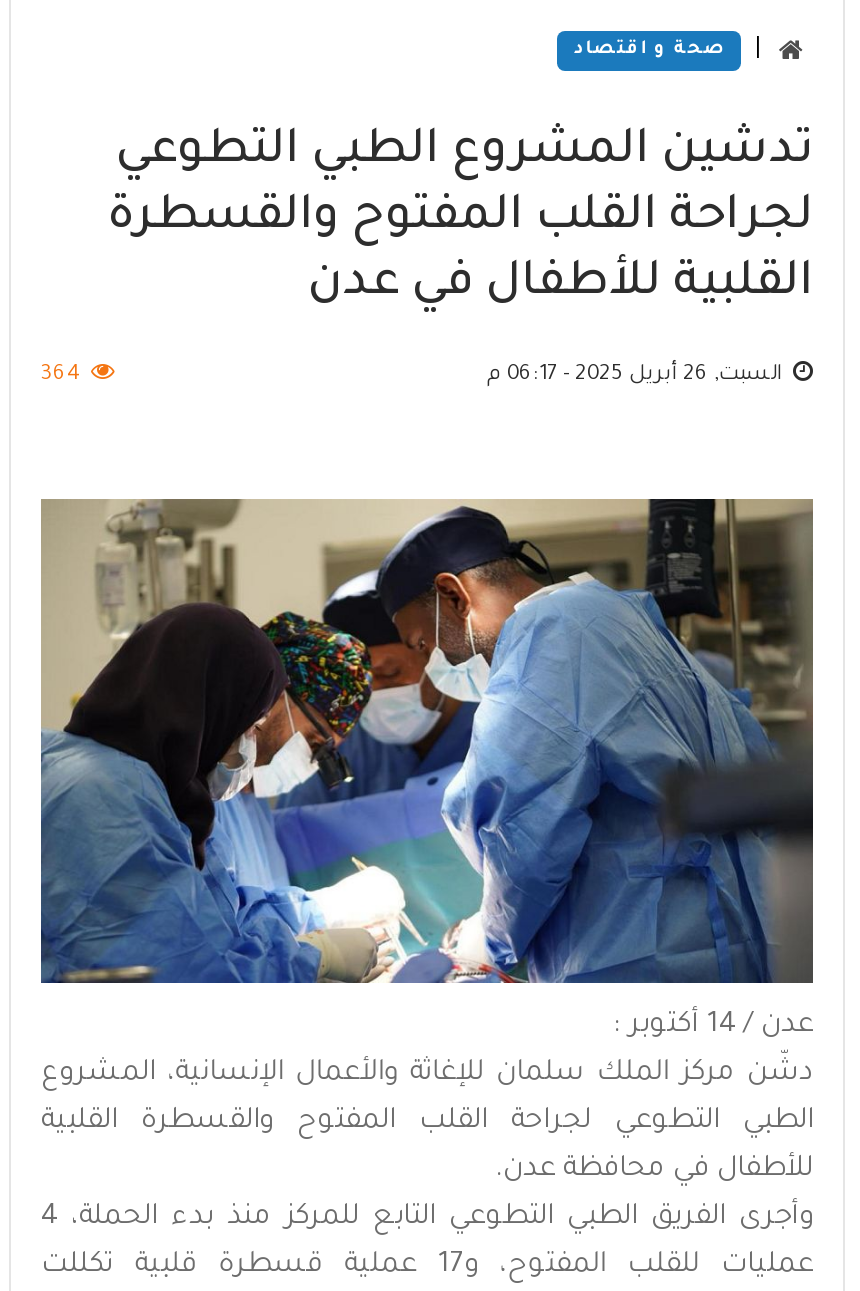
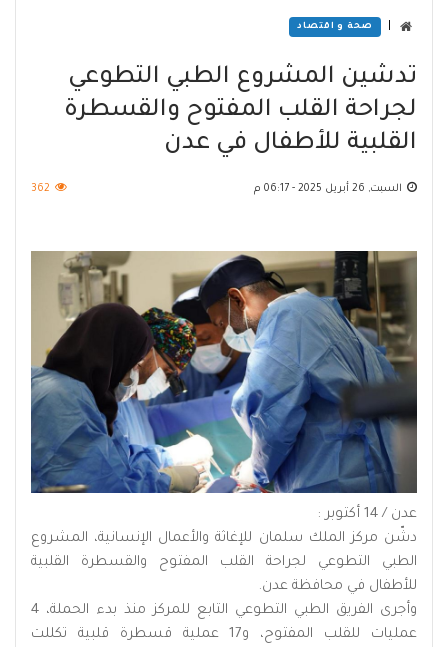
- 364
+ 362
